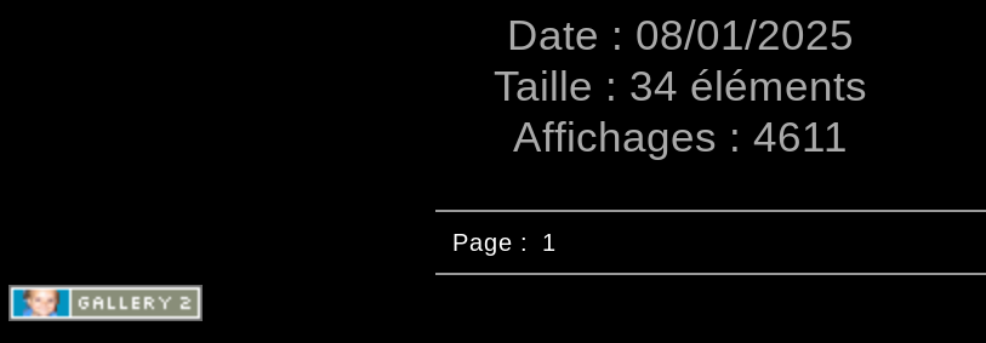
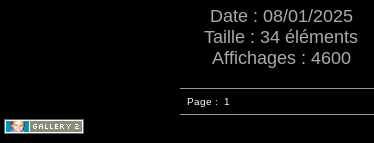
- Affichages : 4611
+ Affichages : 4600
